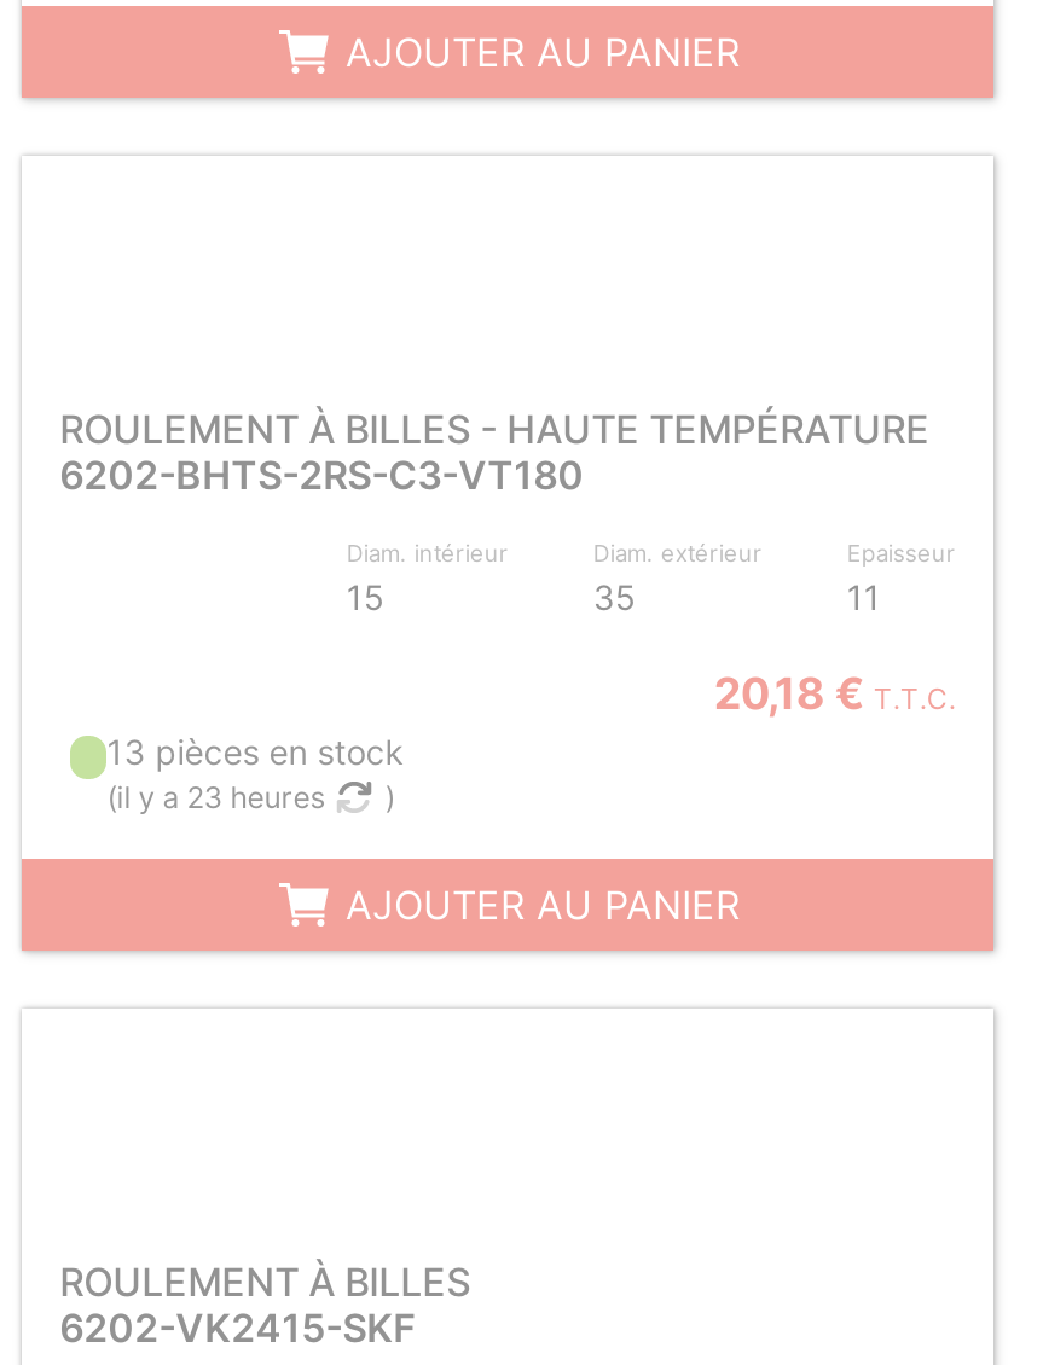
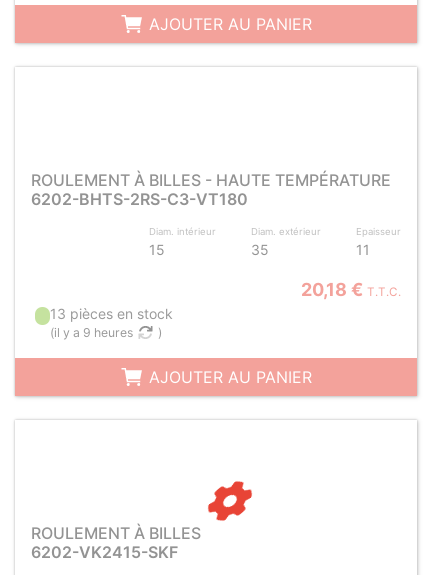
- (il y a 23 heures
+ (il y a 9 heures

+ [image]
